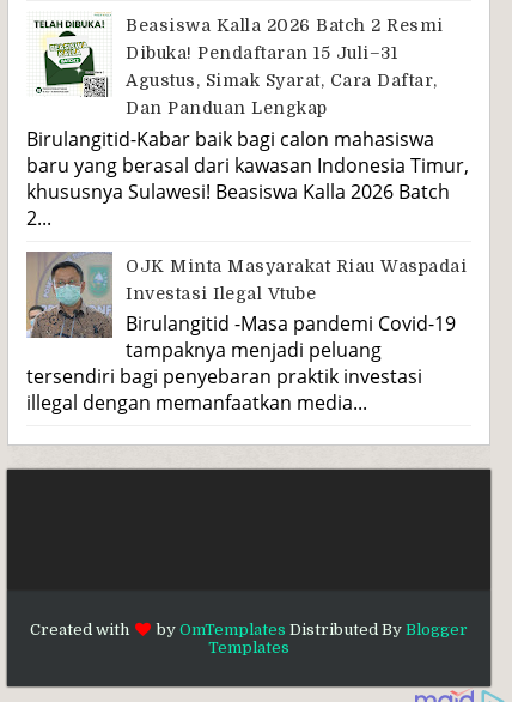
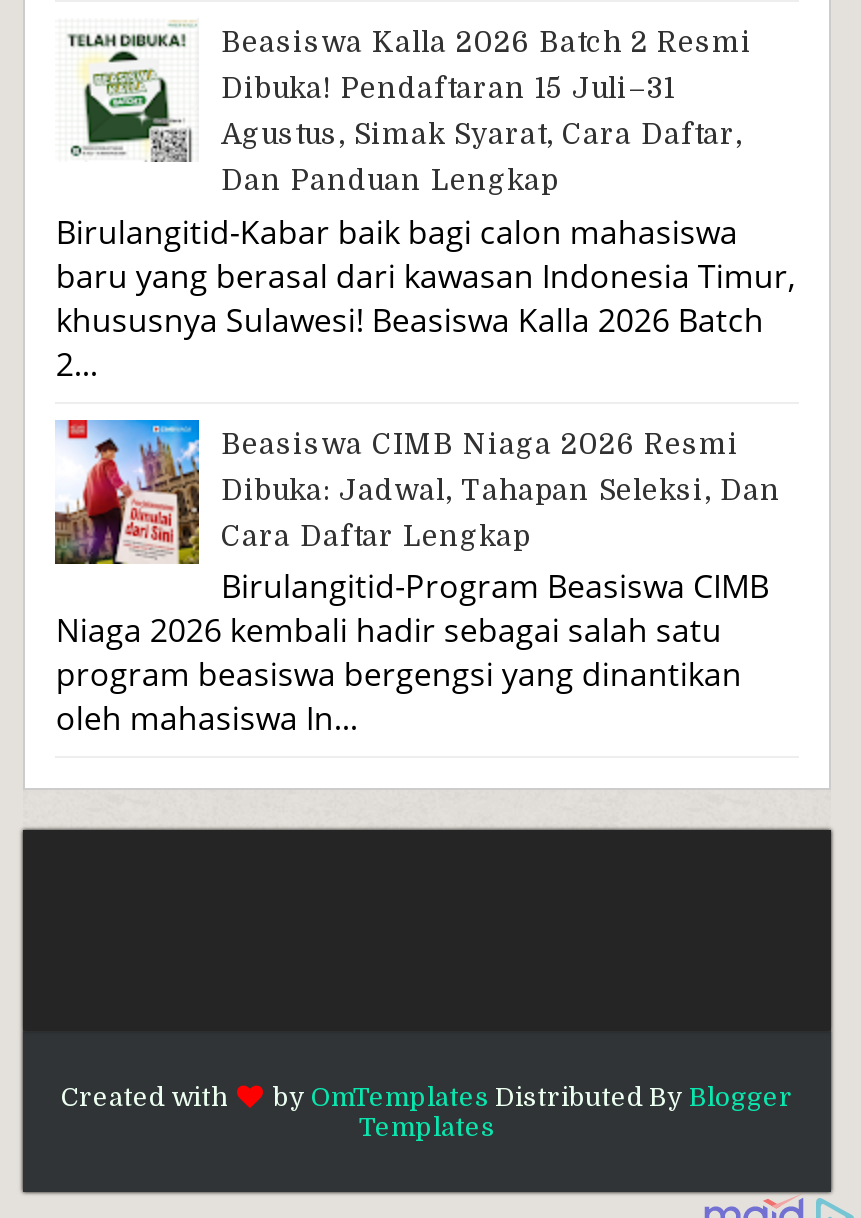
- [image]
- OJK Minta Masyarakat Riau Waspadai
- Investasi Ilegal Vtube
- Birulangitid -Masa pandemi Covid-19
- tampaknya menjadi peluang
- tersendiri bagi penyebaran praktik investasi
- illegal dengan memanfaatkan media...
+ [image]
+ Beasiswa CIMB Niaga 2026 Resmi
+ Dibuka: Jadwal, Tahapan Seleksi, Dan
+ Cara Daftar Lengkap
+ Birulangitid-Program Beasiswa CIMB
+ Niaga 2026 kembali hadir sebagai salah satu
+ program beasiswa bergengsi yang dinantikan
+ oleh mahasiswa In...
